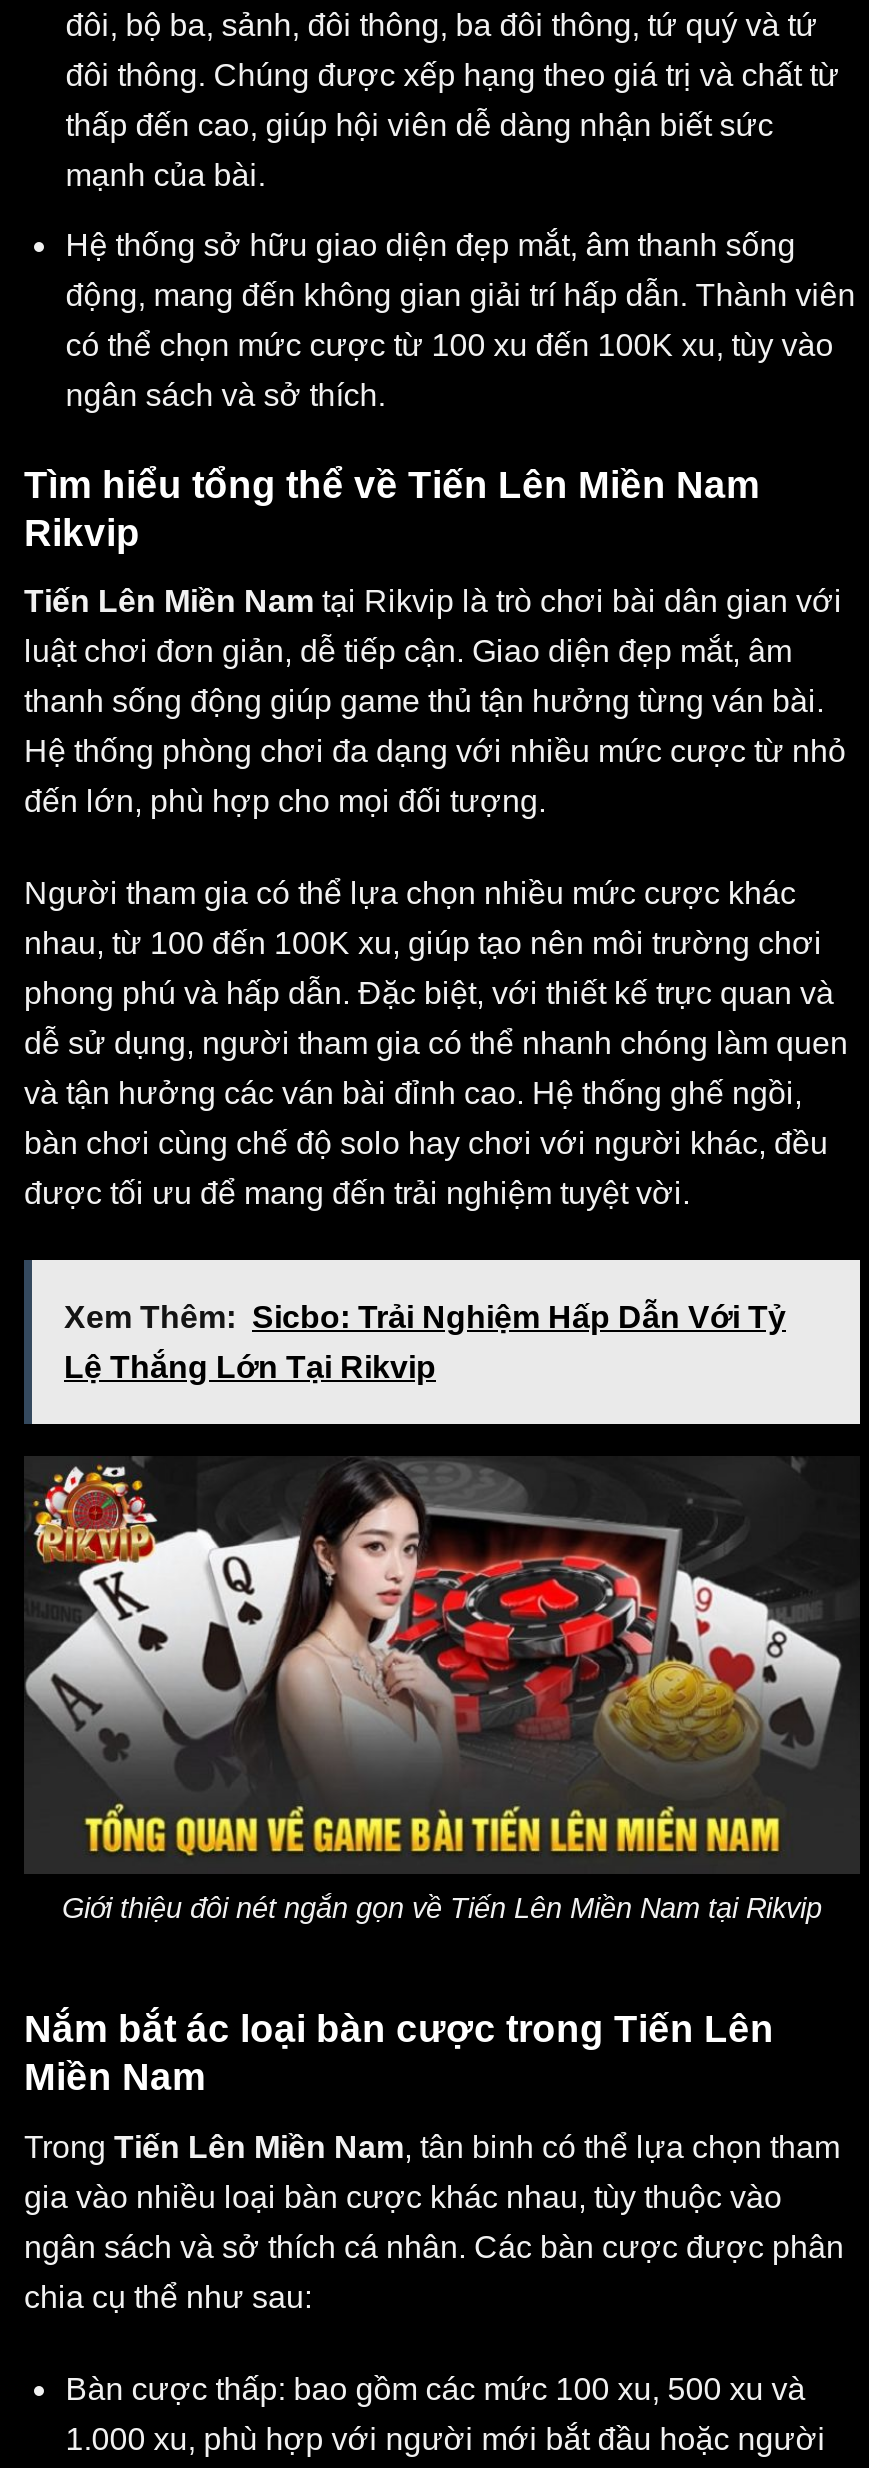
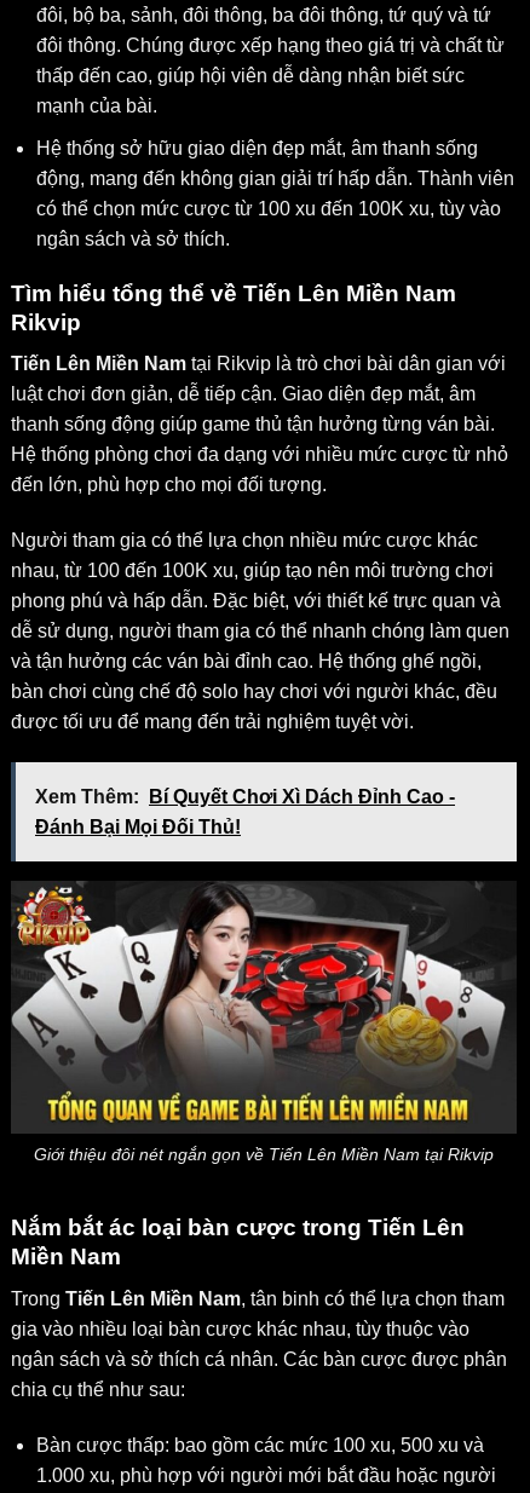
- Xem Thêm: Sicbo: Trải Nghiệm Hấp Dẫn Với Tỷ
+ Xem Thêm: Bí Quyết Chơi Xì Dách Đỉnh Cao -

- Lệ Thắng Lớn Tại Rikvip
+ Đánh Bại Mọi Đối Thủ!
